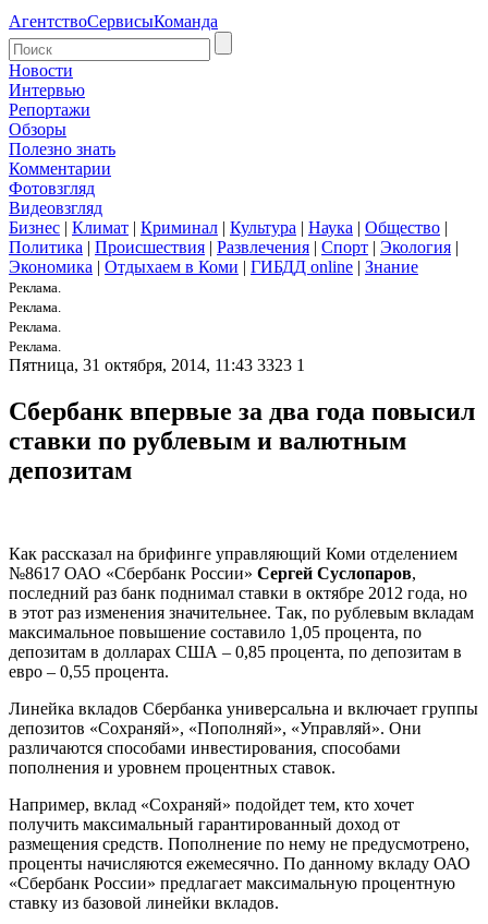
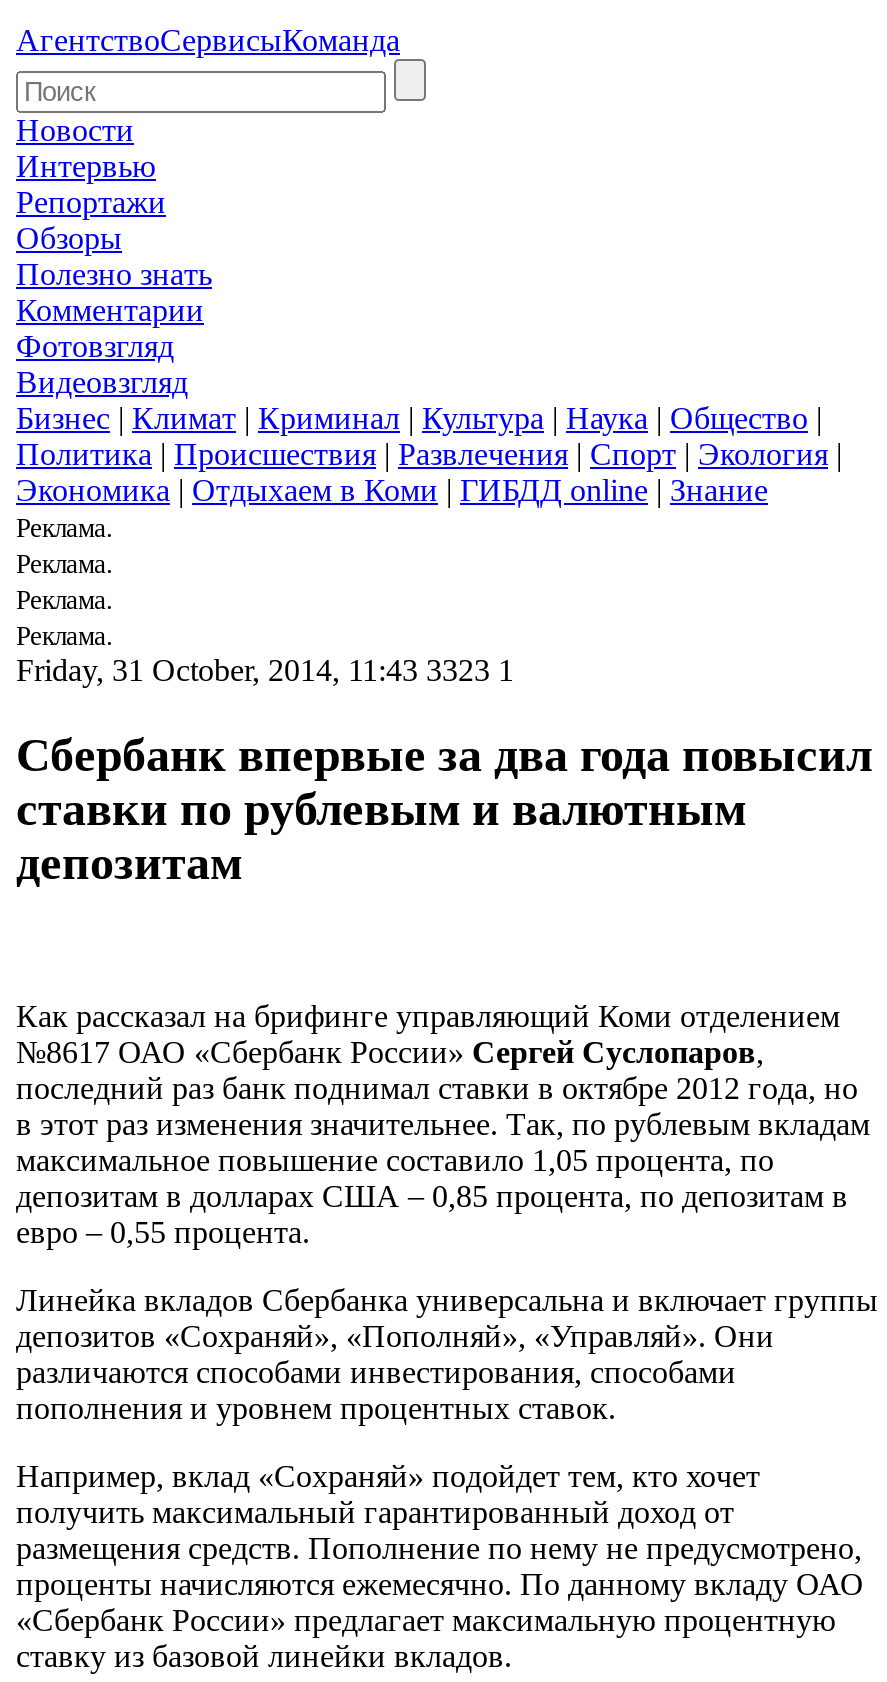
- Пятница, 31 октября, 2014, 11:43 3323 1
+ Friday, 31 October, 2014, 11:43 3323 1
